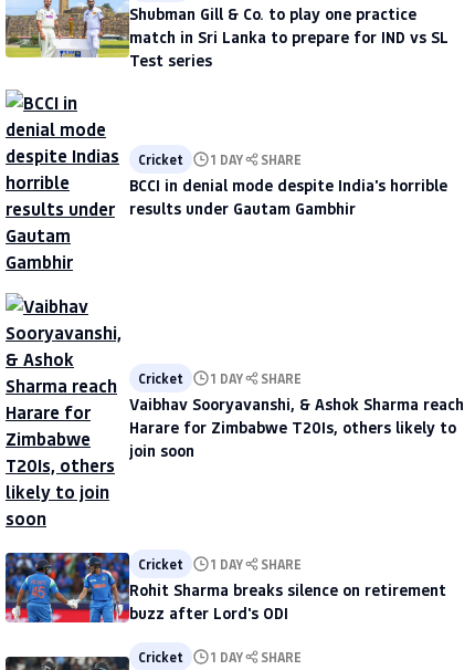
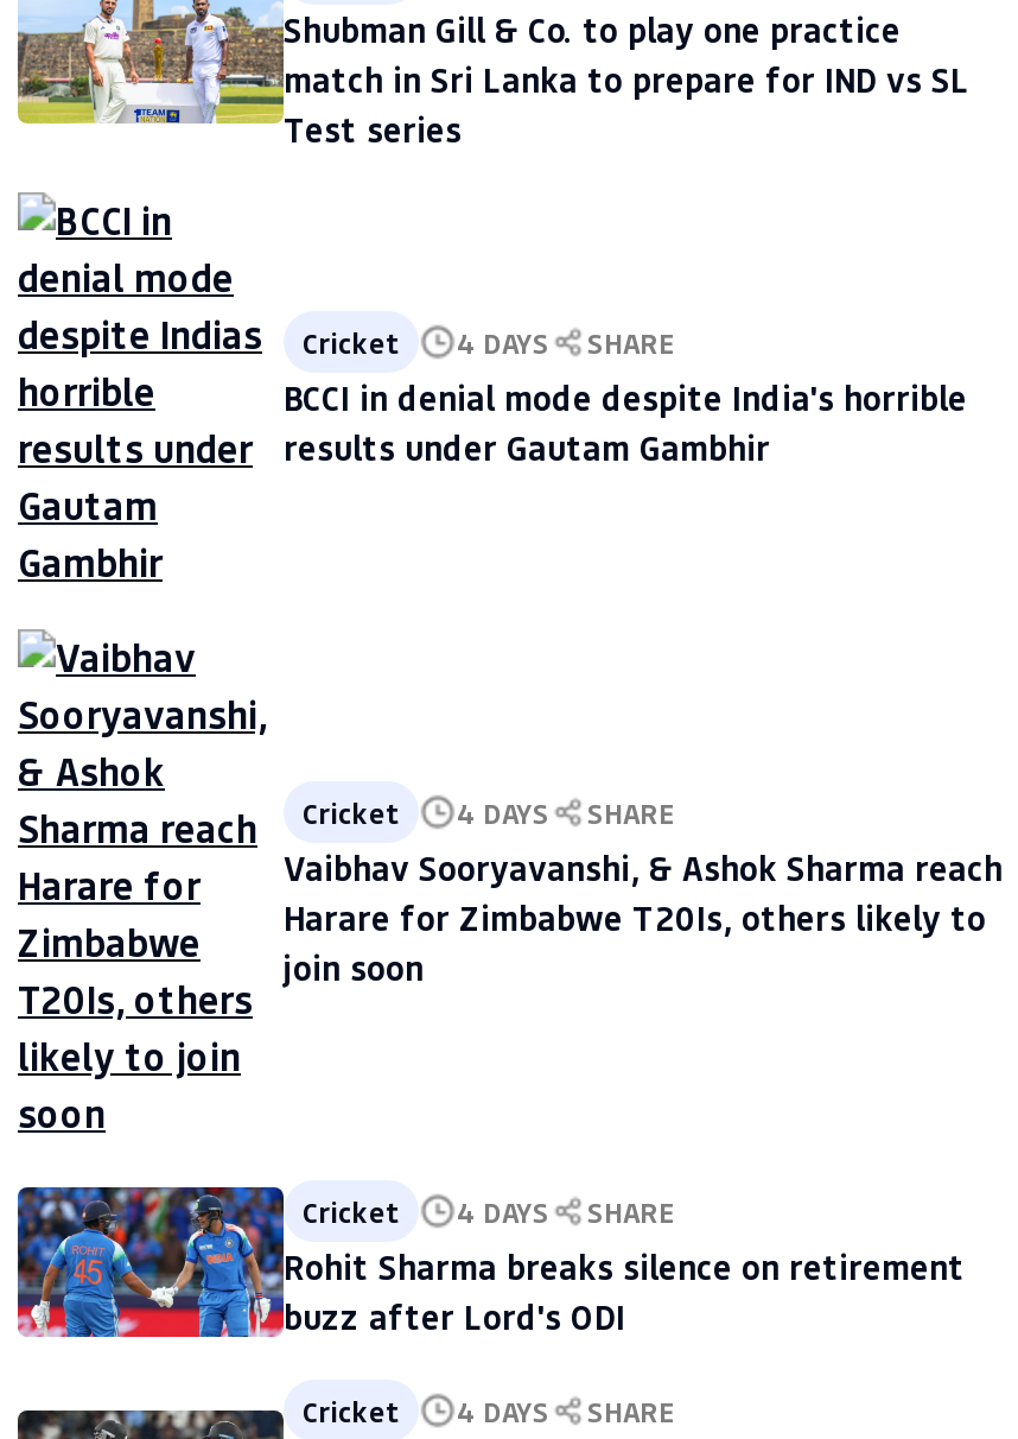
- Cricket 1 DAY SHARE
+ Cricket 4 DAYS SHARE

- Cricket 1 DAY SHARE
+ Cricket 4 DAYS SHARE

- Cricket 1 DAY SHARE
+ Cricket 4 DAYS SHARE

- Cricket 1 DAY SHARE
+ Cricket 4 DAYS SHARE
